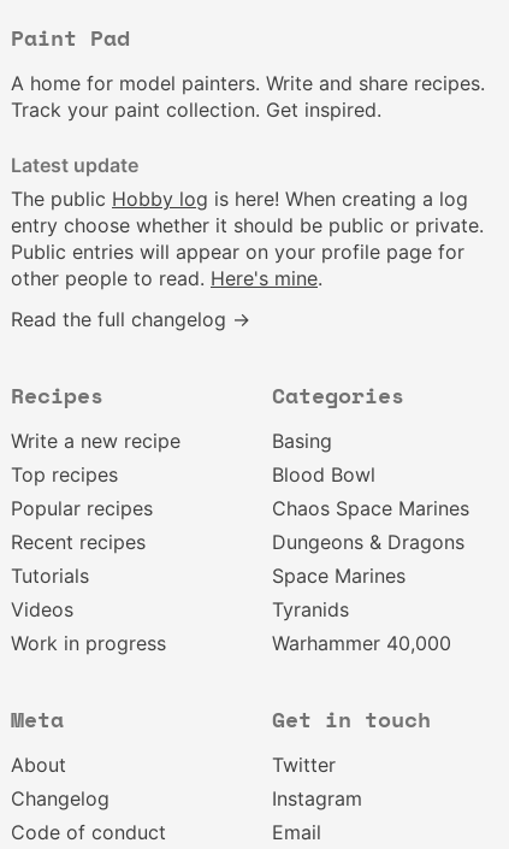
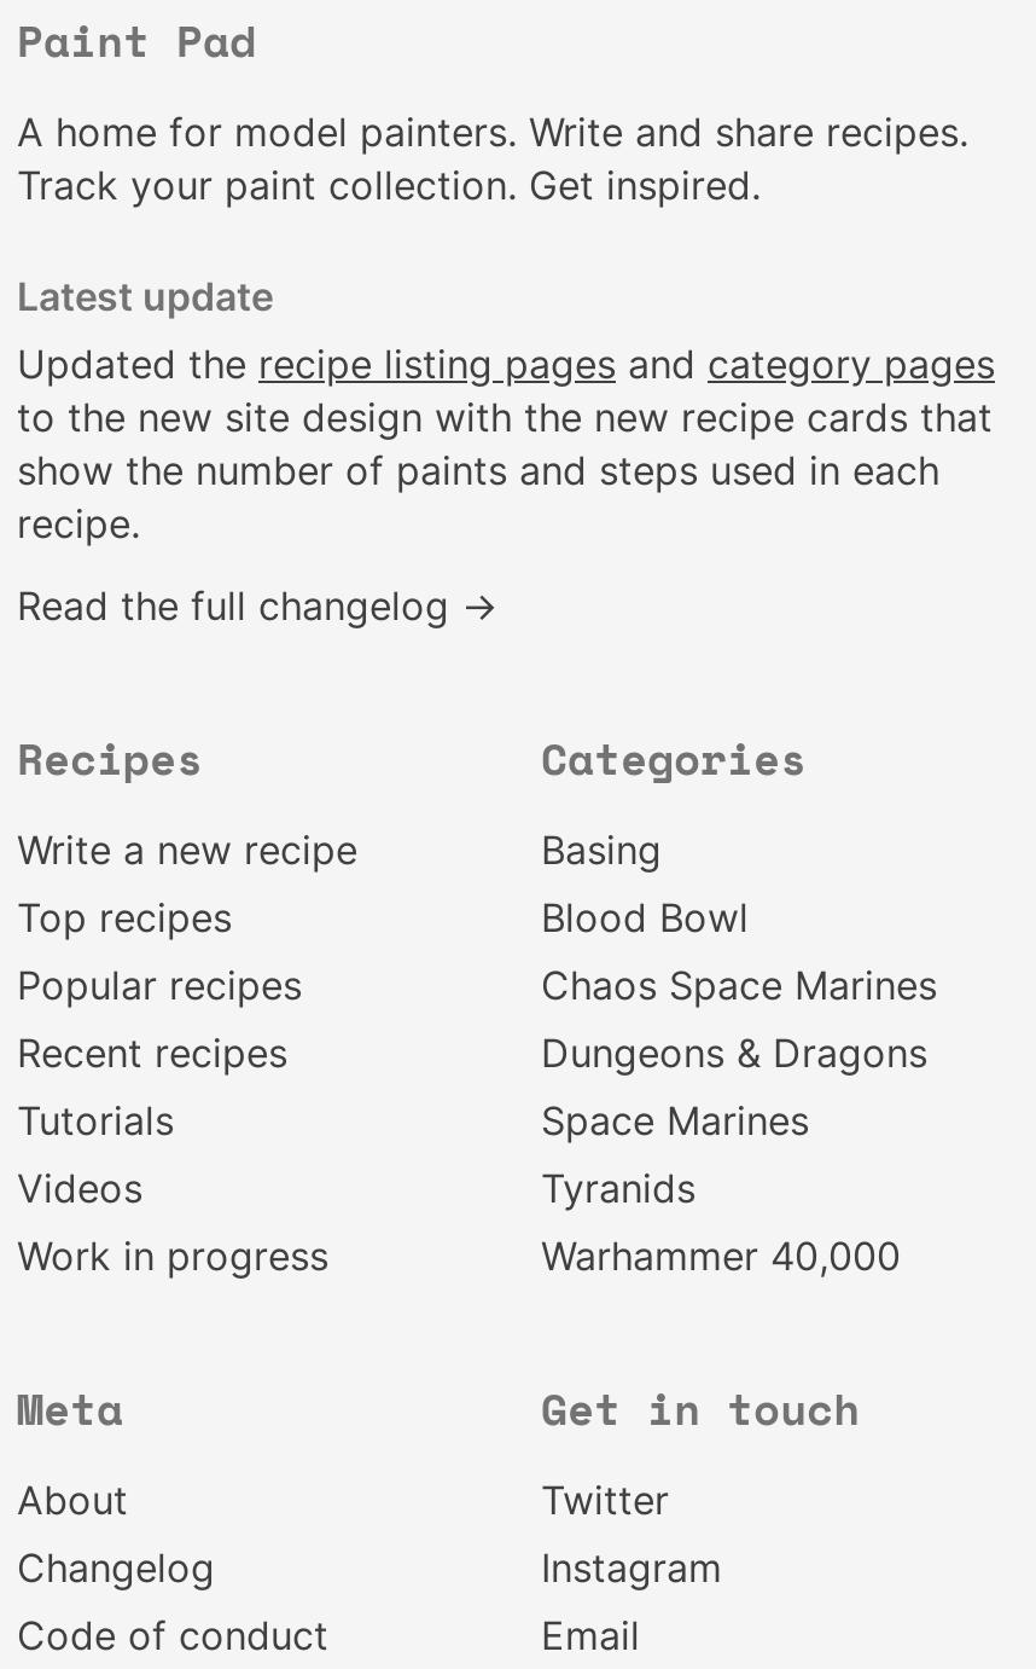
- The public Hobby log is here! When creating a log
- entry choose whether it should be public or private.
- Public entries will appear on your profile page for
- other people to read. Here's mine.
+ Updated the recipe listing pages and category pages
+ to the new site design with the new recipe cards that
+ show the number of paints and steps used in each
+ recipe.
